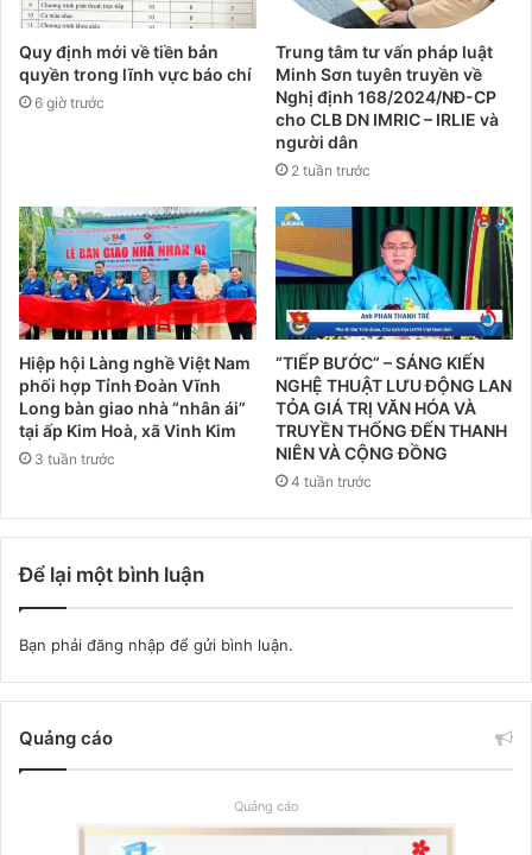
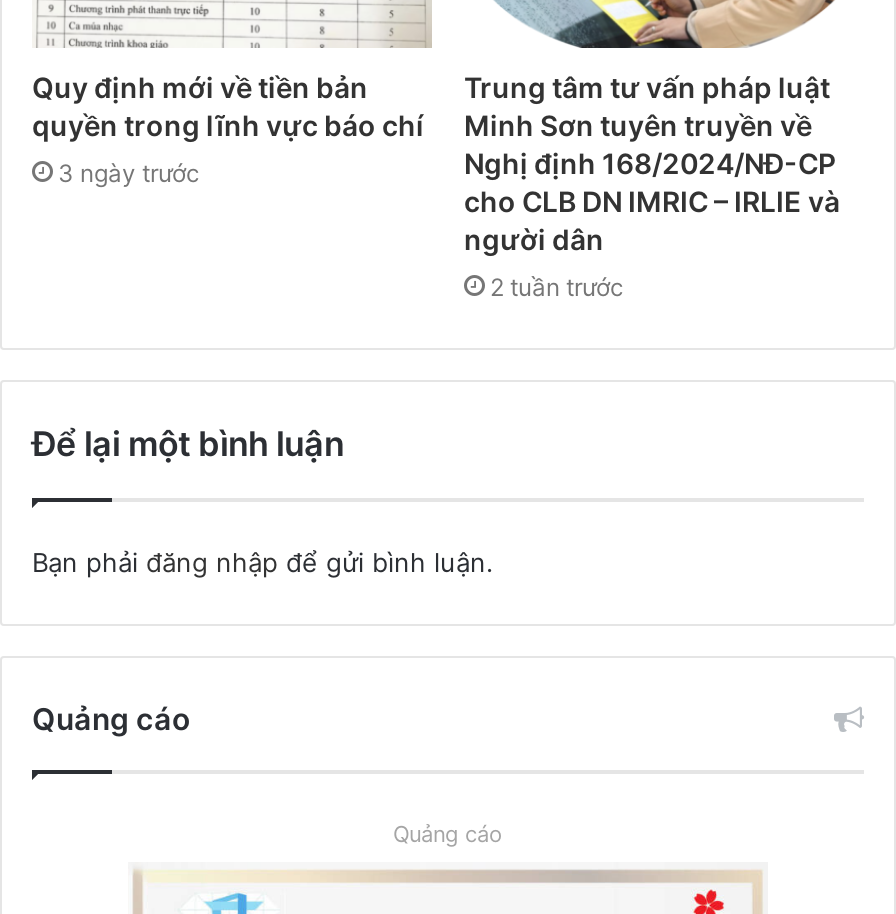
- 6 giờ trước
+ 3 ngày trước

- [image]
- Hiệp hội Làng nghề Việt Nam
- phối hợp Tỉnh Đoàn Vĩnh
- Long bàn giao nhà “nhân ái”
- tại ấp Kim Hoà, xã Vinh Kim
- 3 tuần trước

- [image]
- “TIẾP BƯỚC” – SÁNG KIẾN
- NGHỆ THUẬT LƯU ĐỘNG LAN
- TỎA GIÁ TRỊ VĂN HÓA VÀ
- TRUYỀN THỐNG ĐẾN THANH
- NIÊN VÀ CỘNG ĐỒNG
- 4 tuần trước
